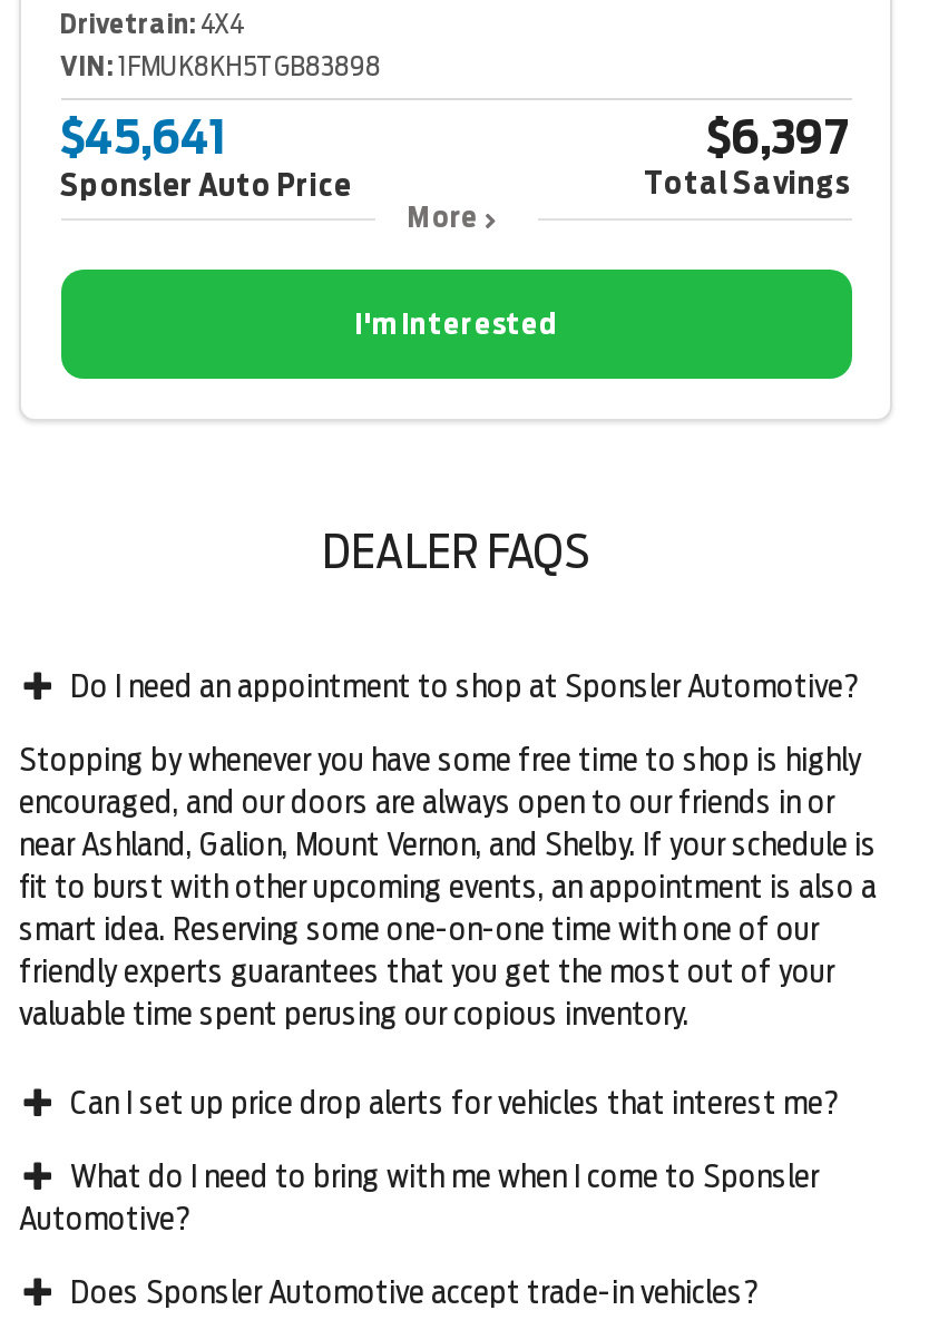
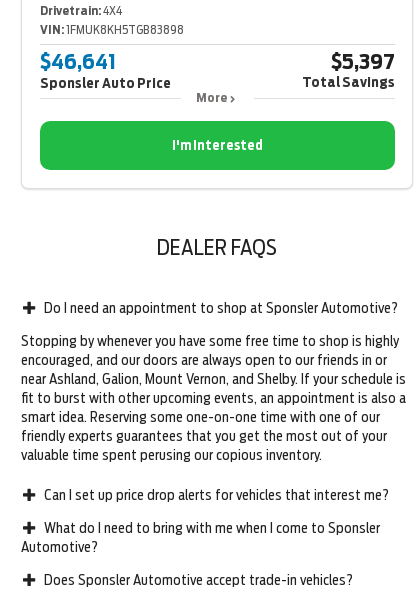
- $45,641
+ $46,641

- $6,397
+ $5,397
